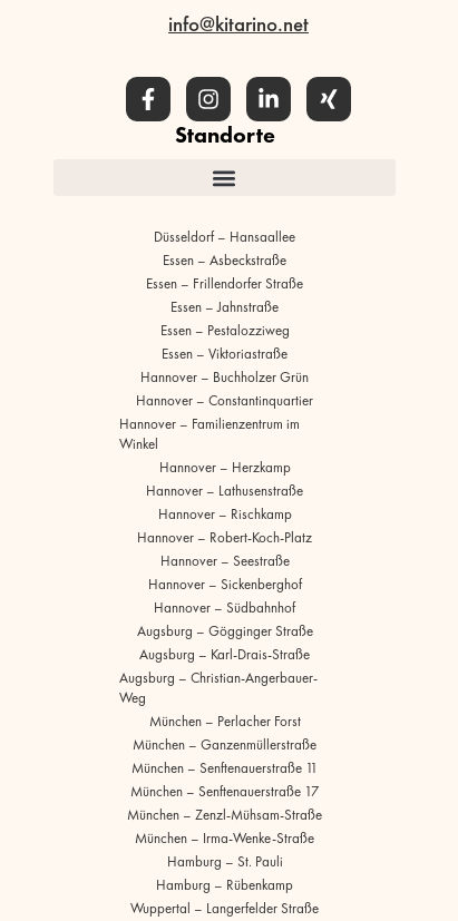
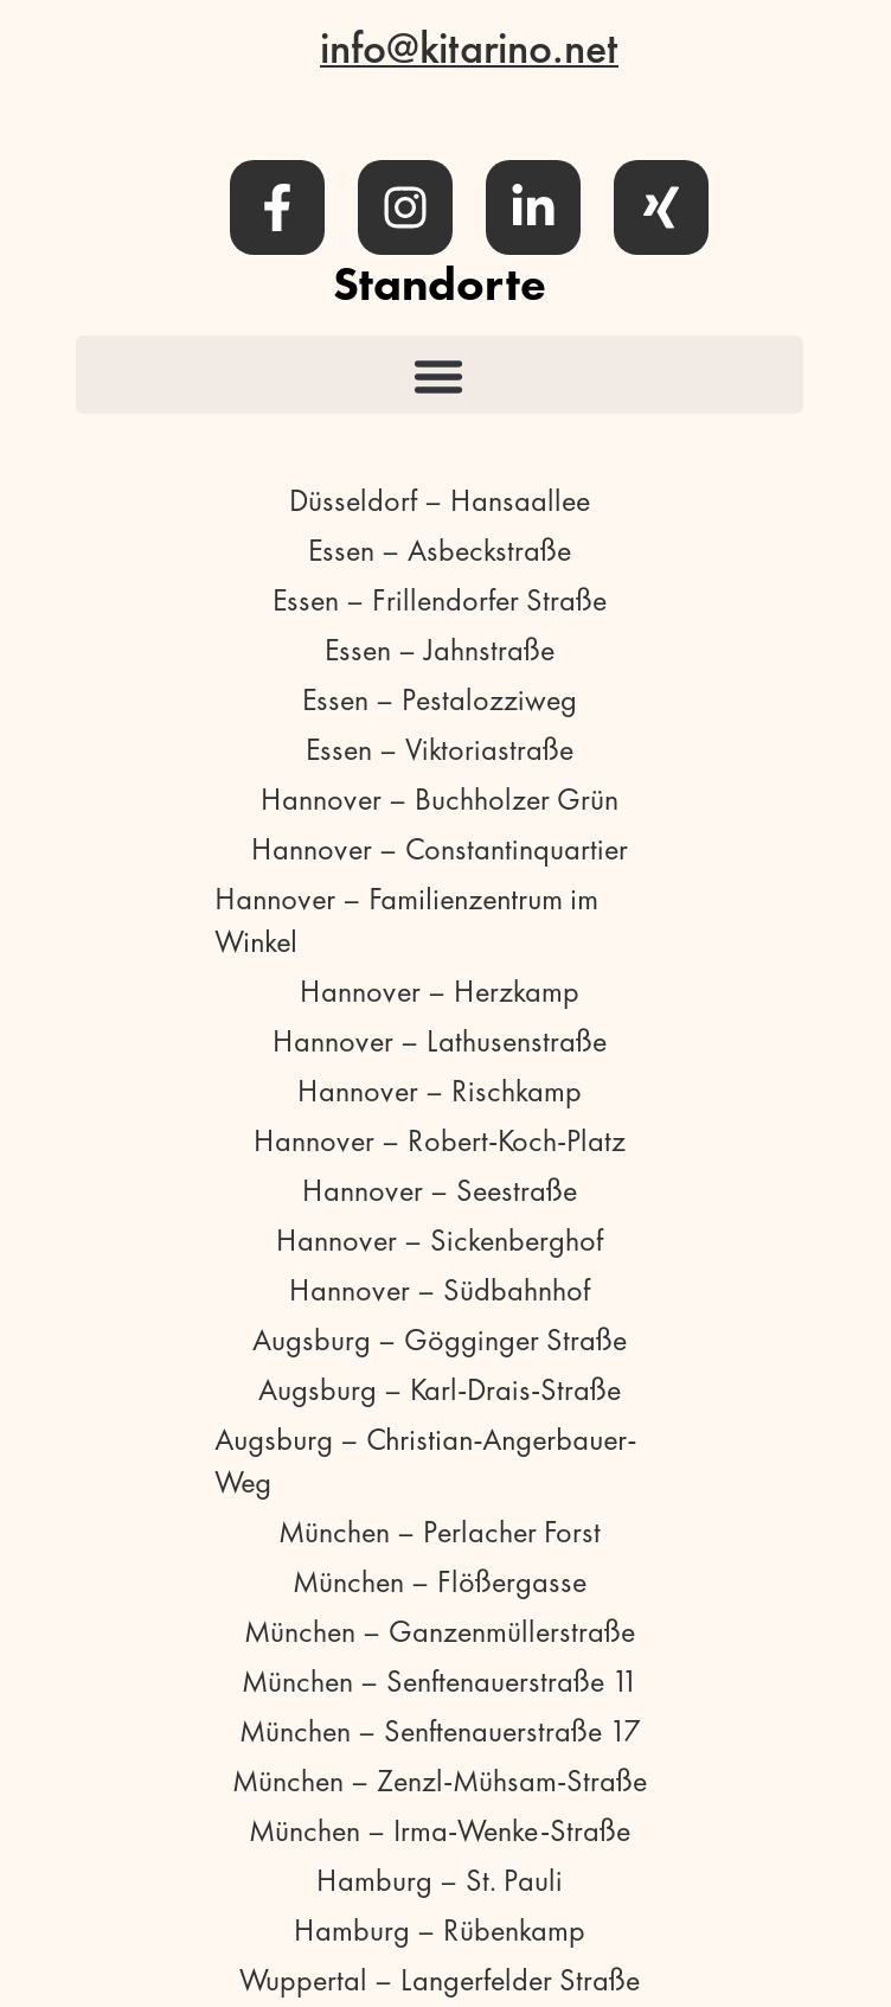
+ München – Flößergasse
